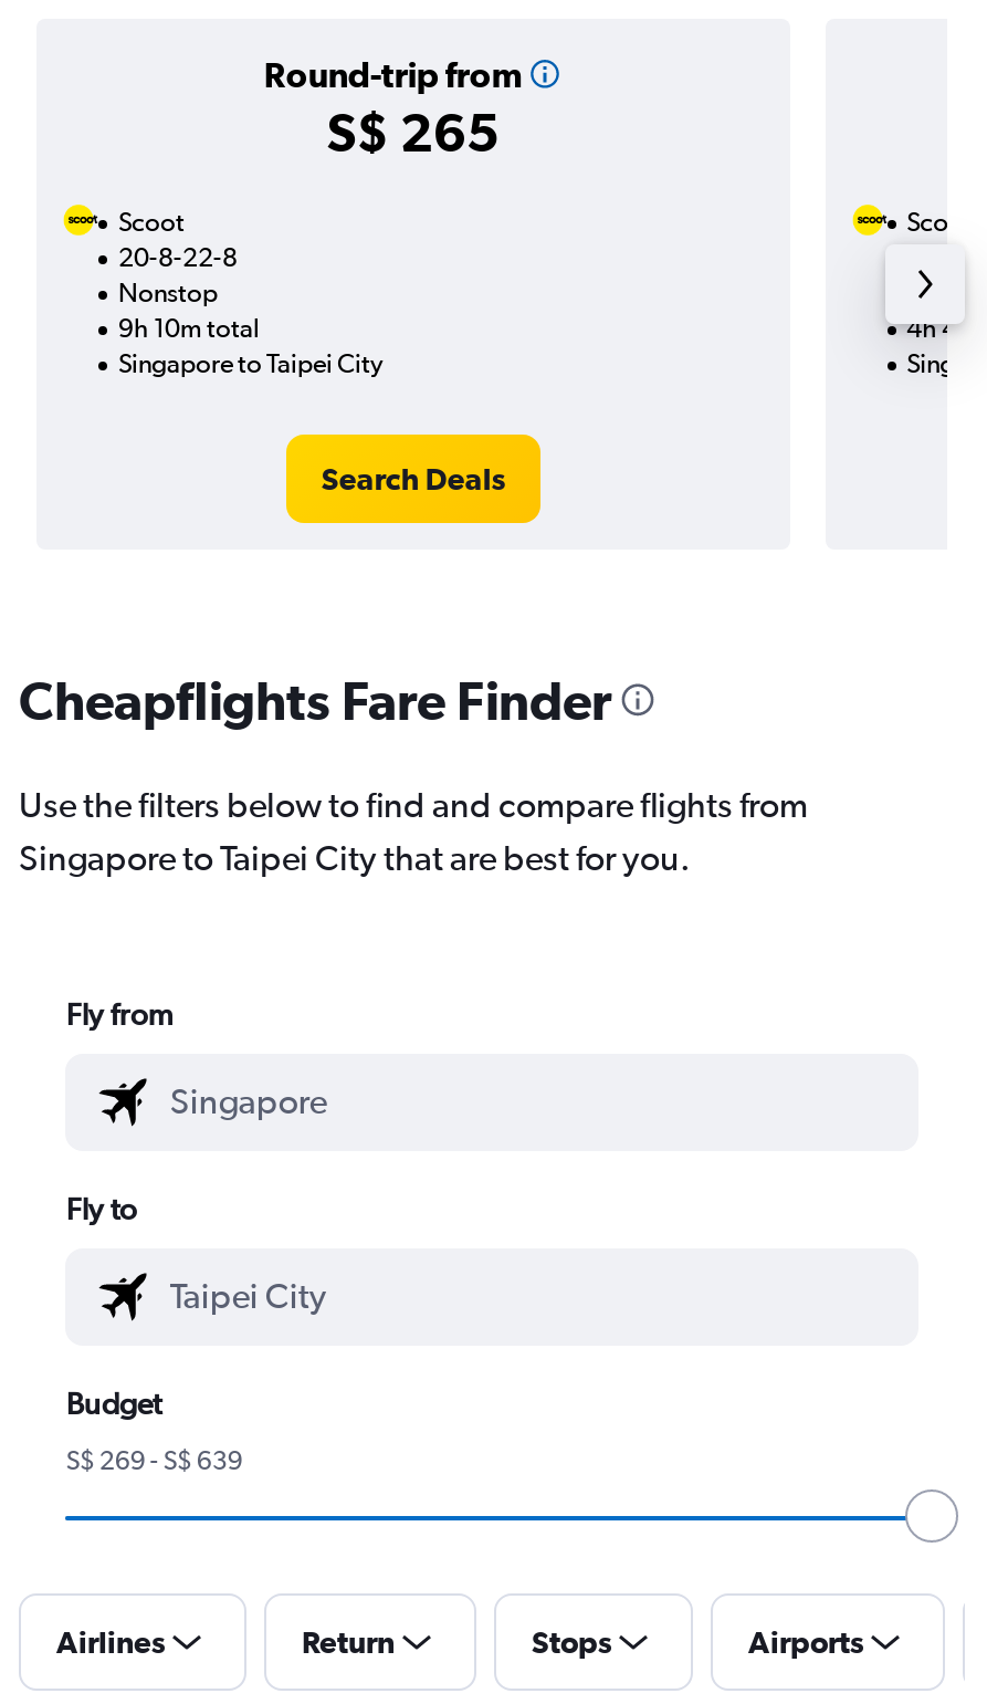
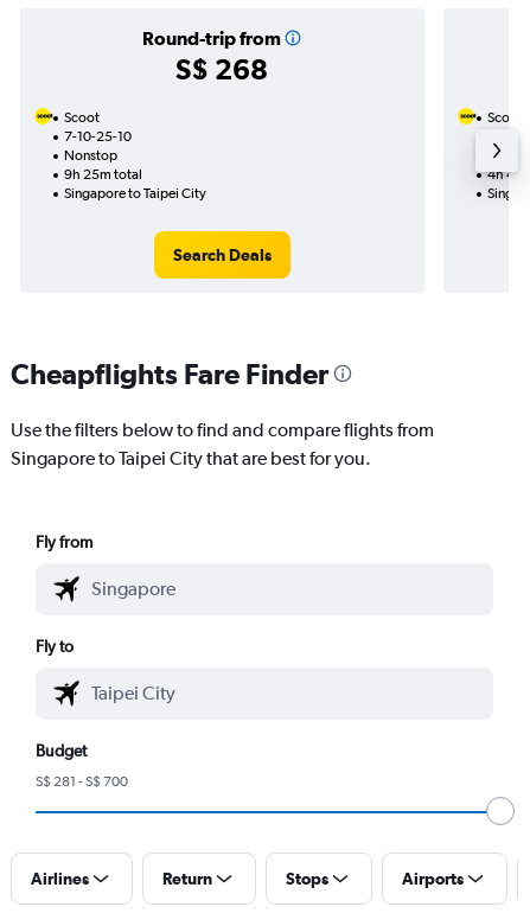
- S$ 265
+ S$ 268

- 20-8-22-8
+ 7-10-25-10

- 9h 10m total
+ 9h 25m total

- S$ 269 - S$ 639
+ S$ 281 - S$ 700
